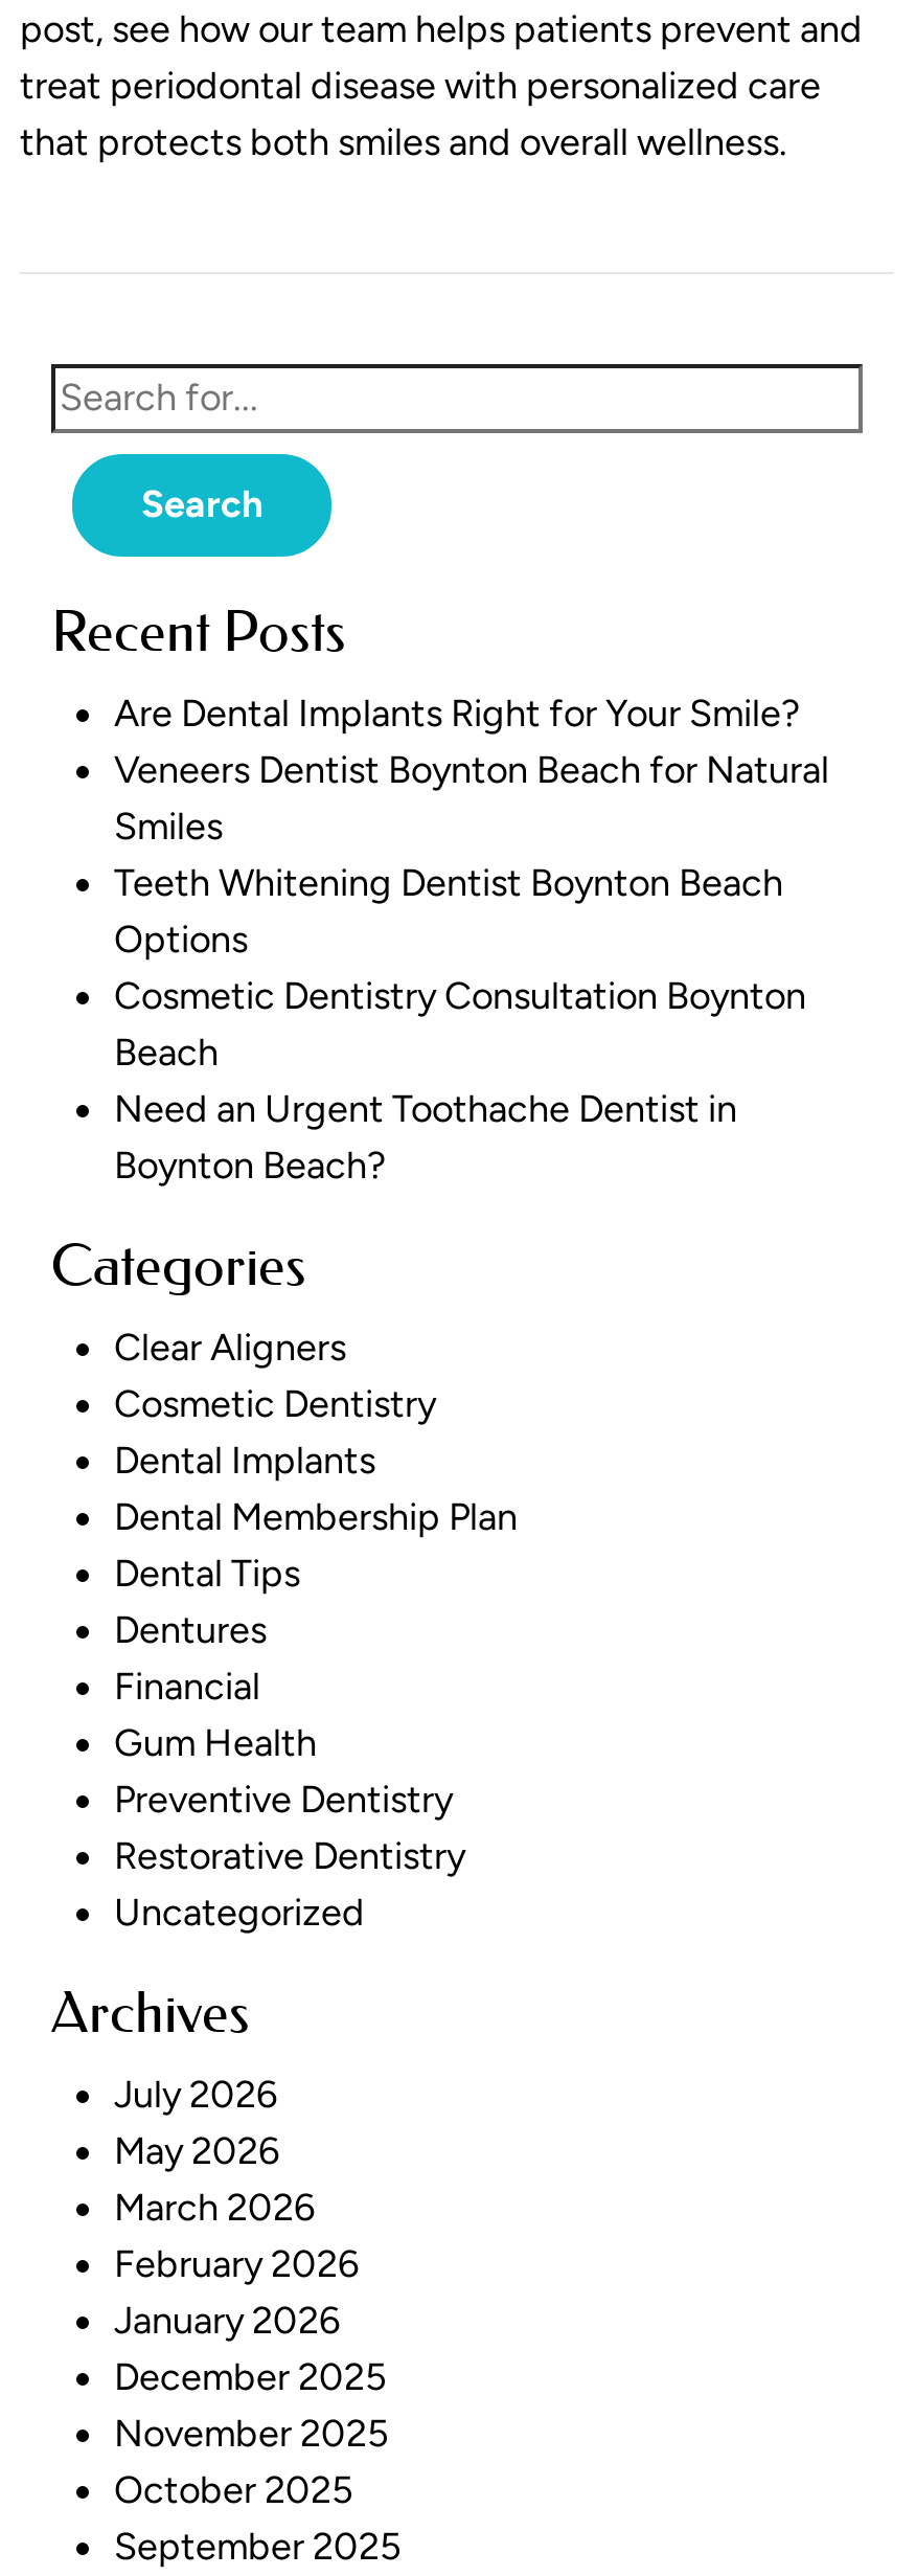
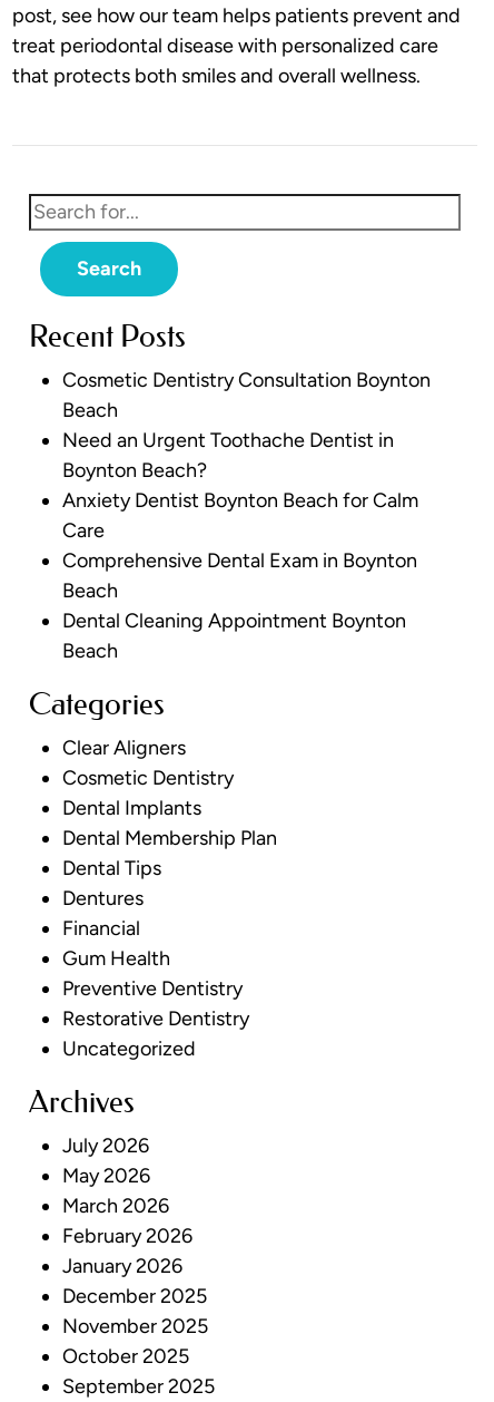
- Are Dental Implants Right for Your Smile?
- Veneers Dentist Boynton Beach for Natural
- Smiles
- Teeth Whitening Dentist Boynton Beach
- Options

moved up: Cosmetic Dentistry Consultation Boynton | Beach | Need an Urgent Toothache Dentist in | Boynton Beach?

+ Anxiety Dentist Boynton Beach for Calm
+ Care
+ Comprehensive Dental Exam in Boynton
+ Beach
+ Dental Cleaning Appointment Boynton
+ Beach
